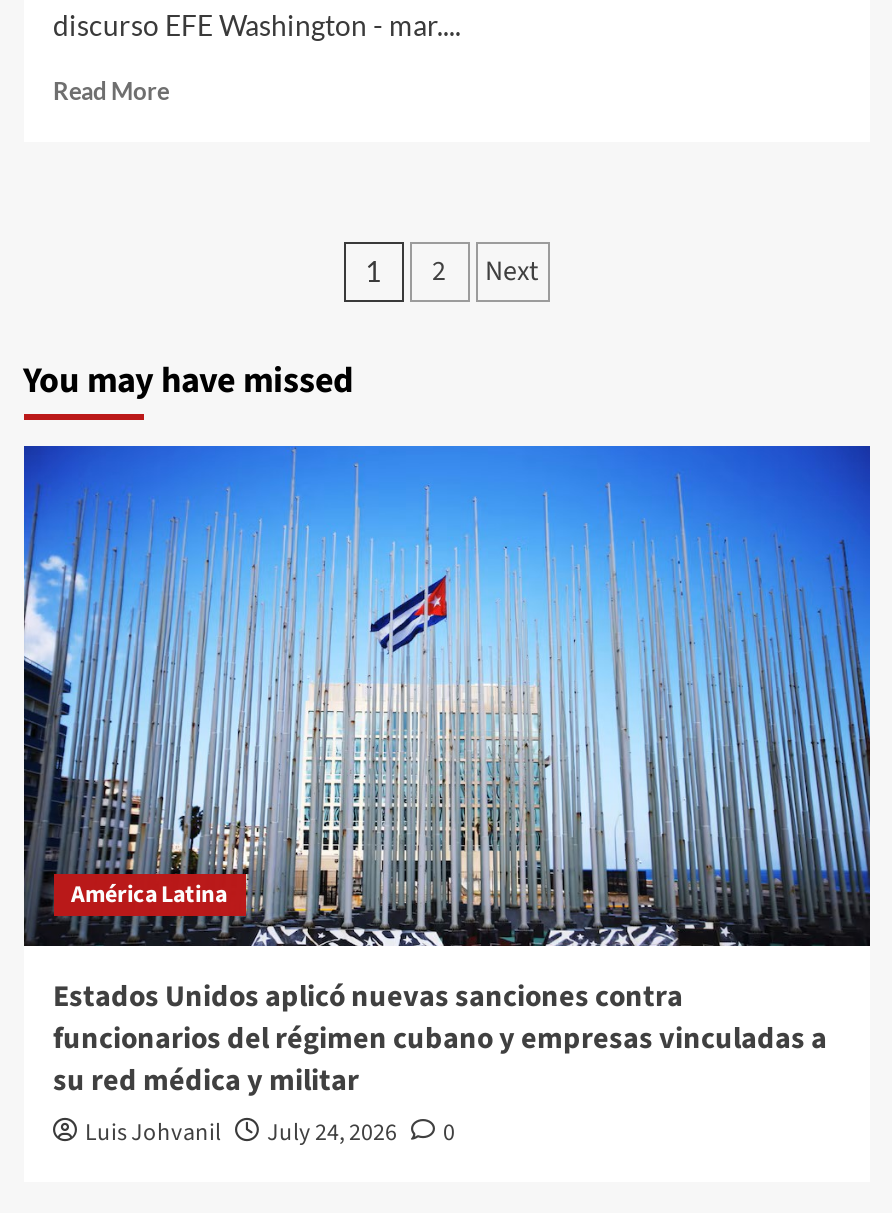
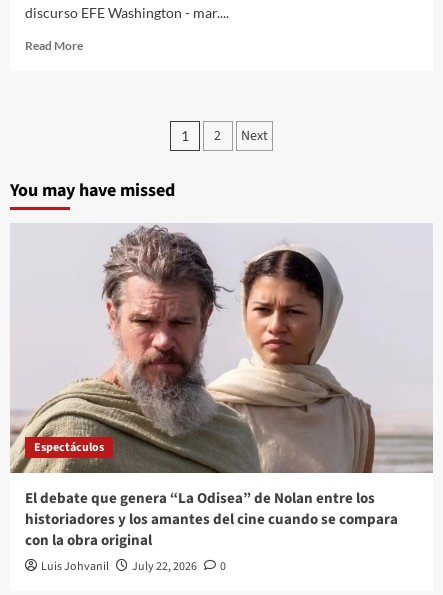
- [image]
- América Latina
+ [image]
+ Espectáculos

- Estados Unidos aplicó nuevas sanciones contra
- funcionarios del régimen cubano y empresas vinculadas a
- su red médica y militar
+ El debate que genera “La Odisea” de Nolan entre los
+ historiadores y los amantes del cine cuando se compara
+ con la obra original

- Luis Johvanil July 24, 2026 0
+ Luis Johvanil July 22, 2026 0
